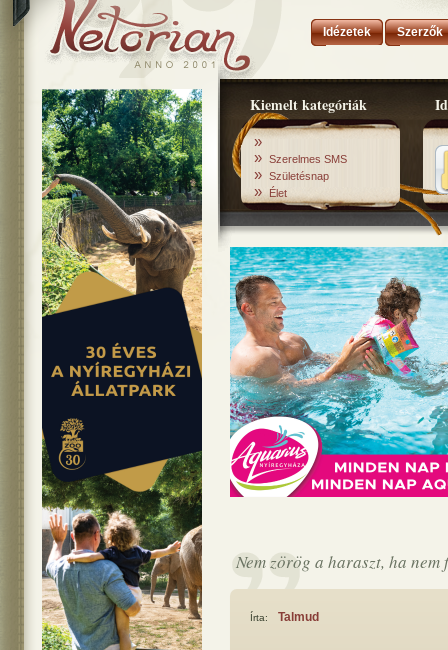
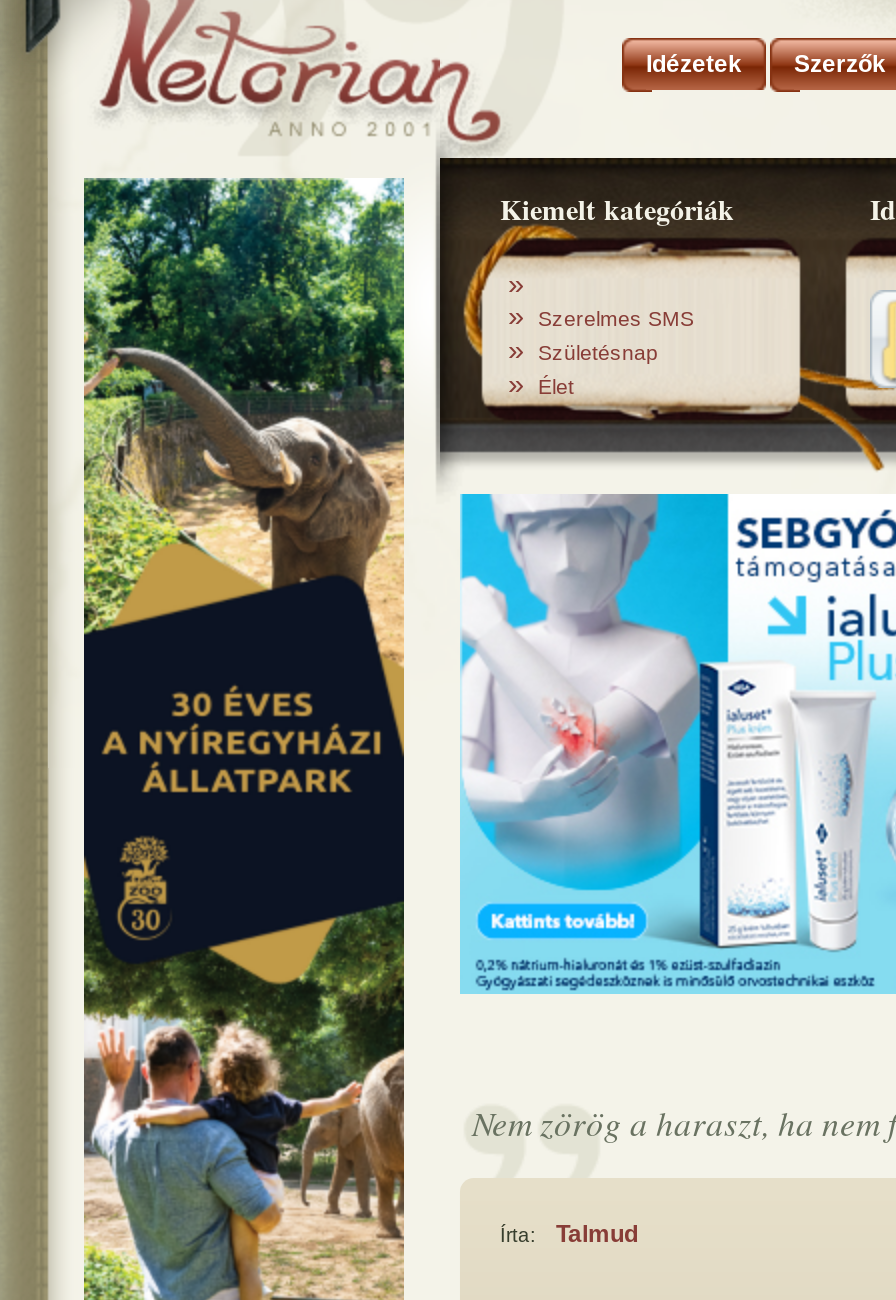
- [image]
+ [image]
